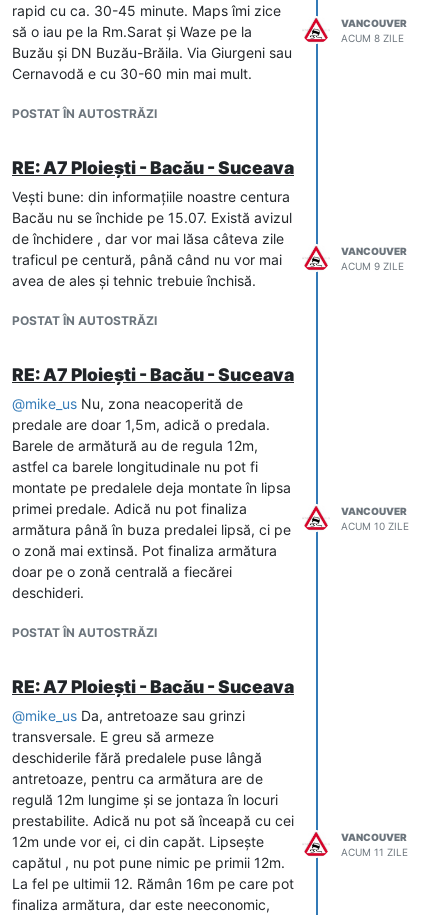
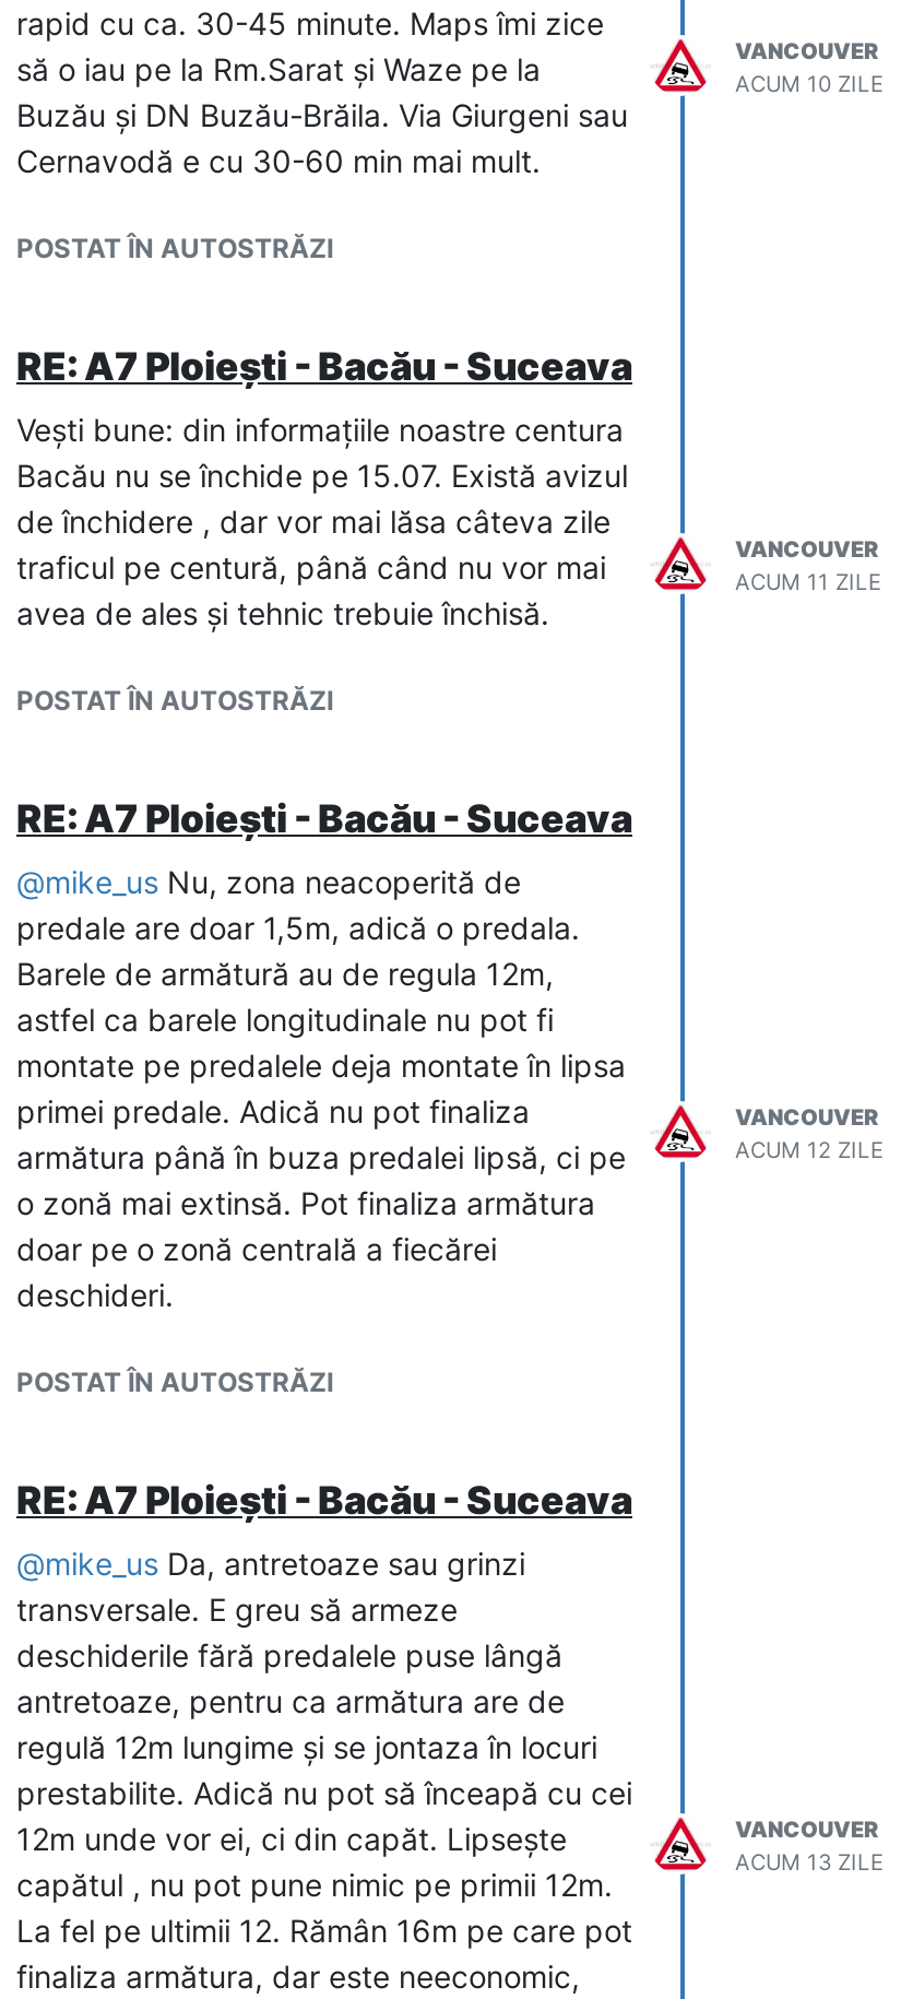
- ACUM 8 ZILE
+ ACUM 10 ZILE

- ACUM 9 ZILE
+ ACUM 11 ZILE

- ACUM 10 ZILE
+ ACUM 12 ZILE

- ACUM 11 ZILE
+ ACUM 13 ZILE
